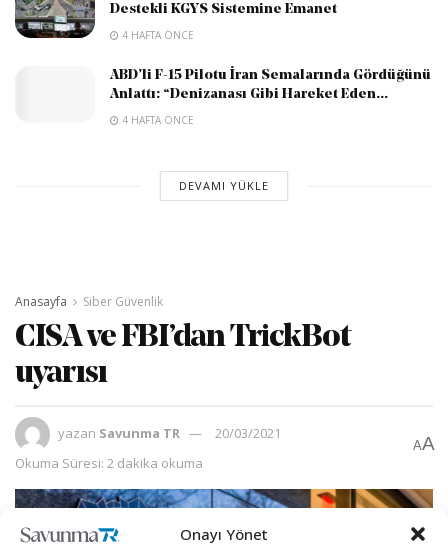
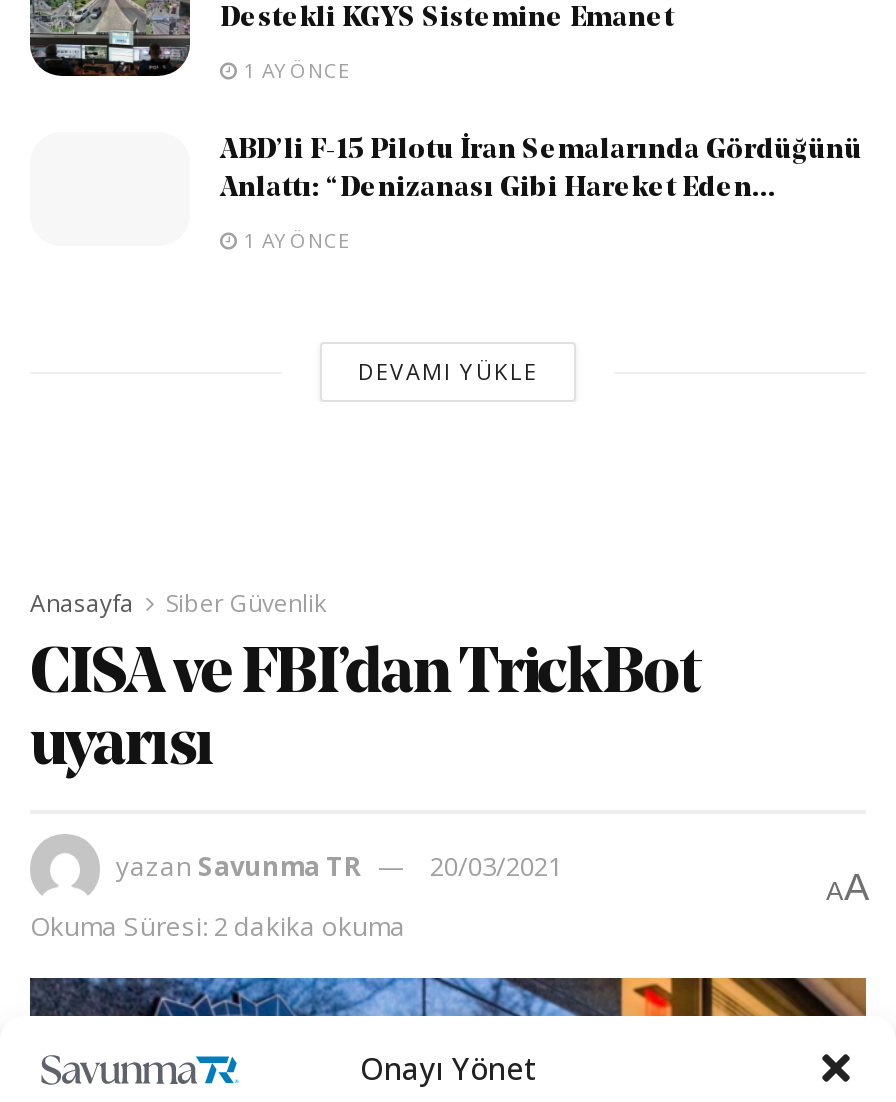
- 4 HAFTA ÖNCE
+ 1 AY ÖNCE

- 4 HAFTA ÖNCE
+ 1 AY ÖNCE
